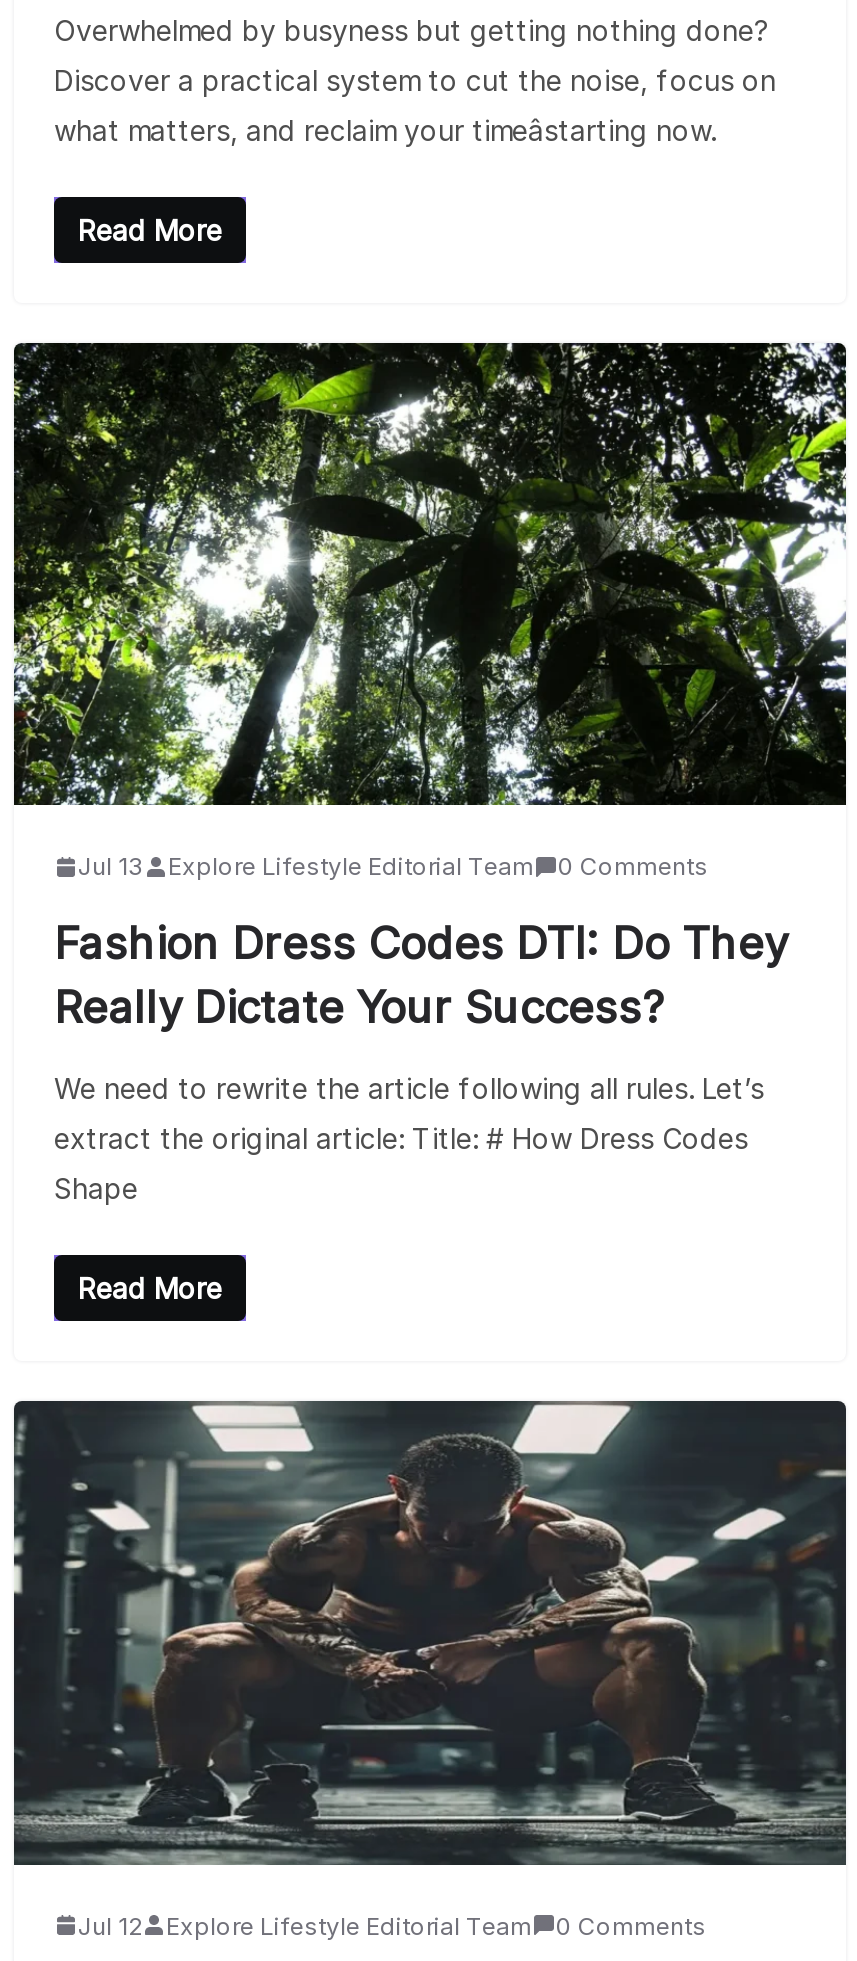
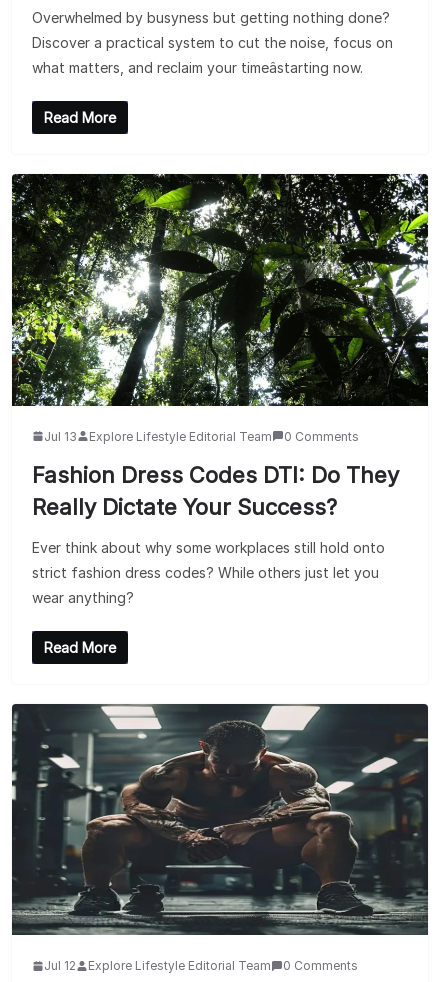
- We need to rewrite the article following all rules. Let’s
+ Ever think about why some workplaces still hold onto

- extract the original article: Title: # How Dress Codes
+ strict fashion dress codes? While others just let you

- Shape
+ wear anything?
